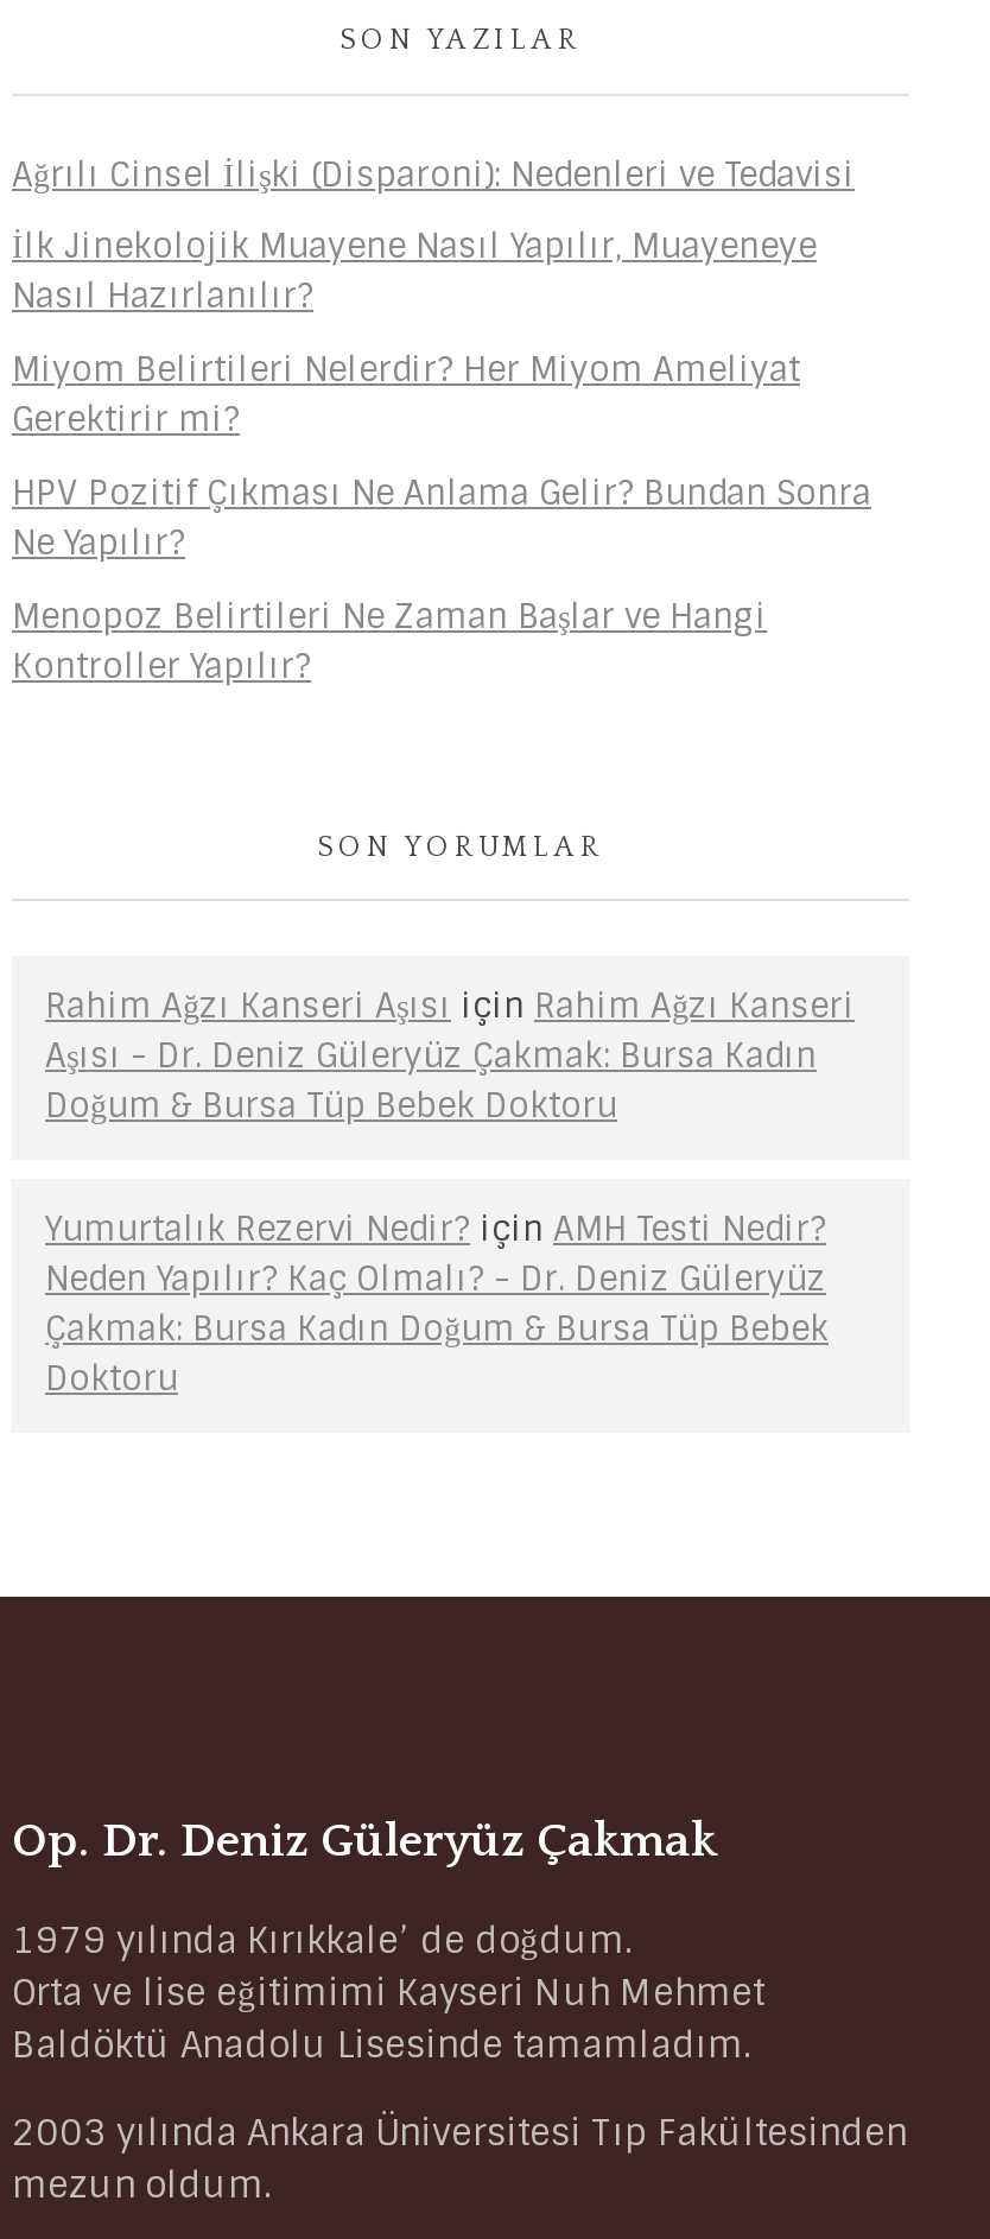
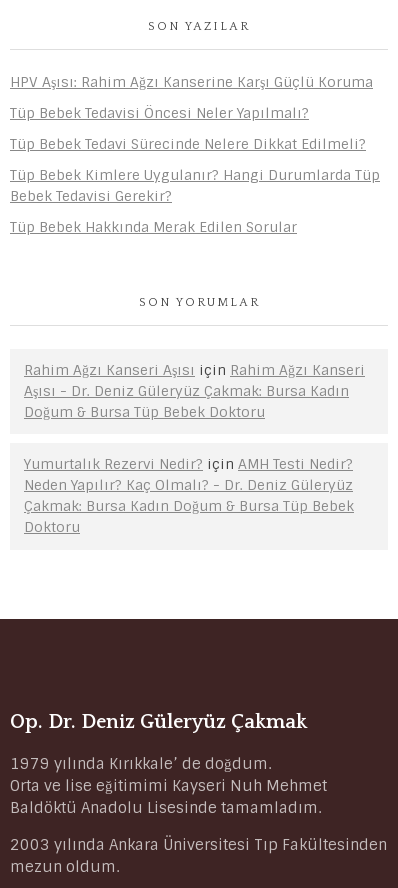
- Ağrılı Cinsel İlişki (Disparoni): Nedenleri ve Tedavisi
+ HPV Aşısı: Rahim Ağzı Kanserine Karşı Güçlü Koruma

- İlk Jinekolojik Muayene Nasıl Yapılır, Muayeneye
- Nasıl Hazırlanılır?
+ Tüp Bebek Tedavisi Öncesi Neler Yapılmalı?

- Miyom Belirtileri Nelerdir? Her Miyom Ameliyat
- Gerektirir mi?
+ Tüp Bebek Tedavi Sürecinde Nelere Dikkat Edilmeli?

- HPV Pozitif Çıkması Ne Anlama Gelir? Bundan Sonra
- Ne Yapılır?
+ Tüp Bebek Kimlere Uygulanır? Hangi Durumlarda Tüp
+ Bebek Tedavisi Gerekir?

- Menopoz Belirtileri Ne Zaman Başlar ve Hangi
- Kontroller Yapılır?
+ Tüp Bebek Hakkında Merak Edilen Sorular
